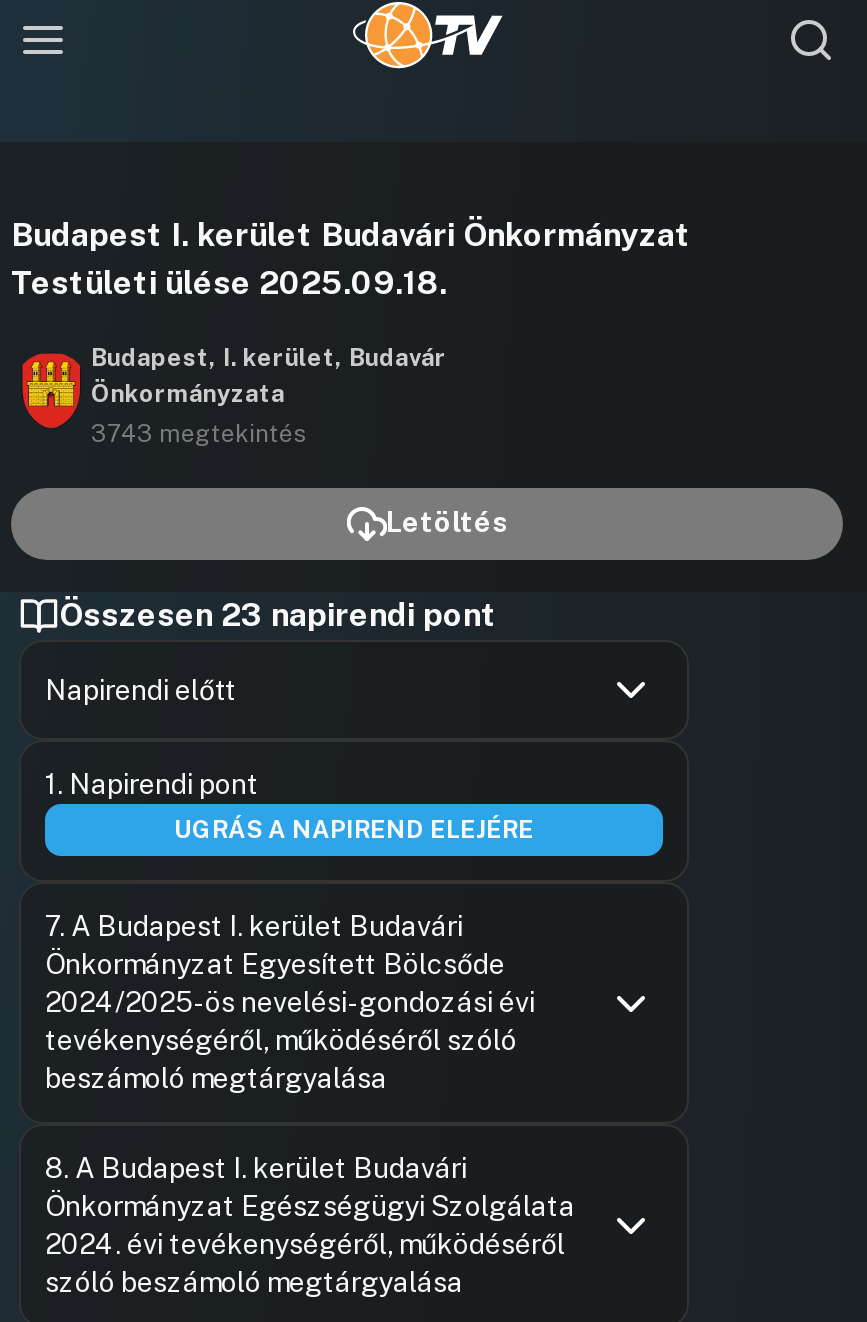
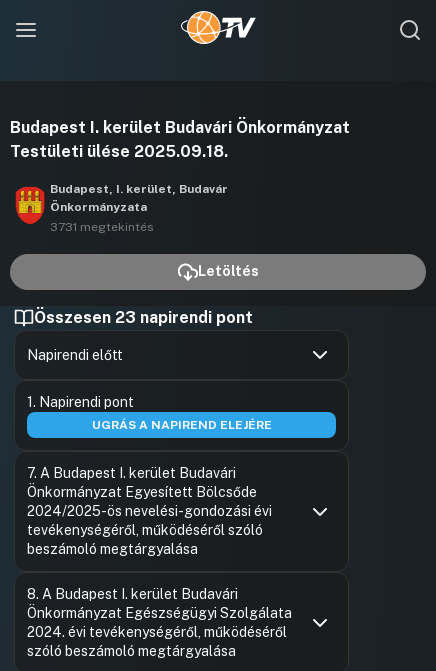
- 3743 megtekintés
+ 3731 megtekintés
